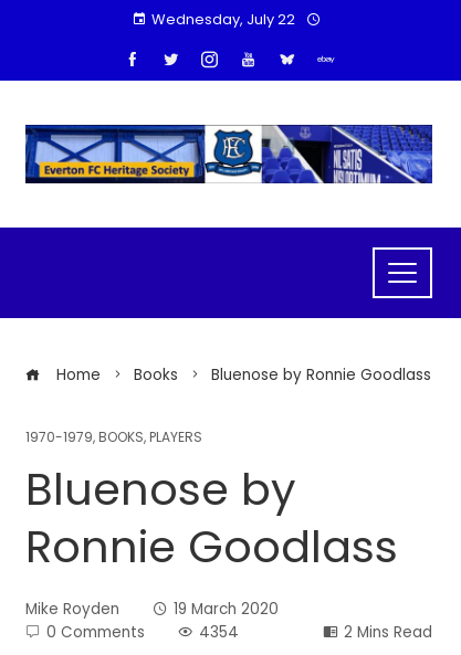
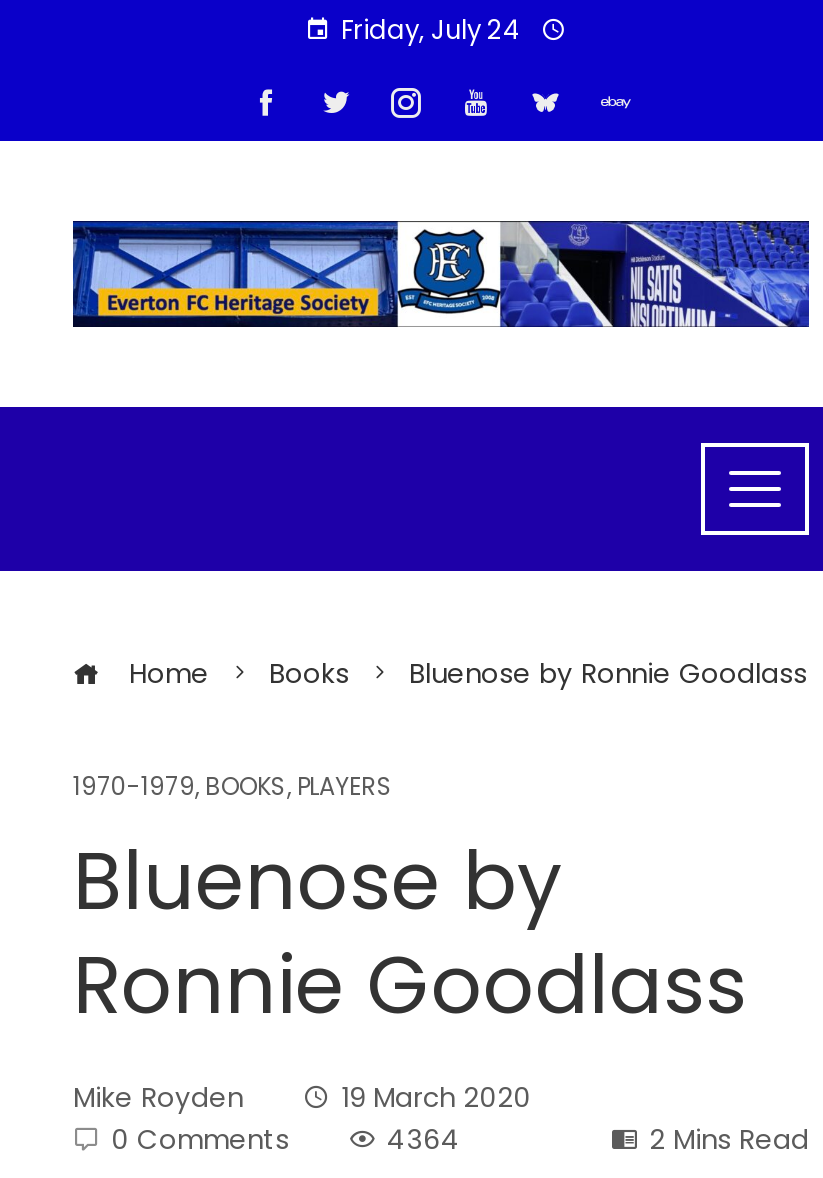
- Wednesday, July 22
+ Friday, July 24

- 4354
+ 4364
